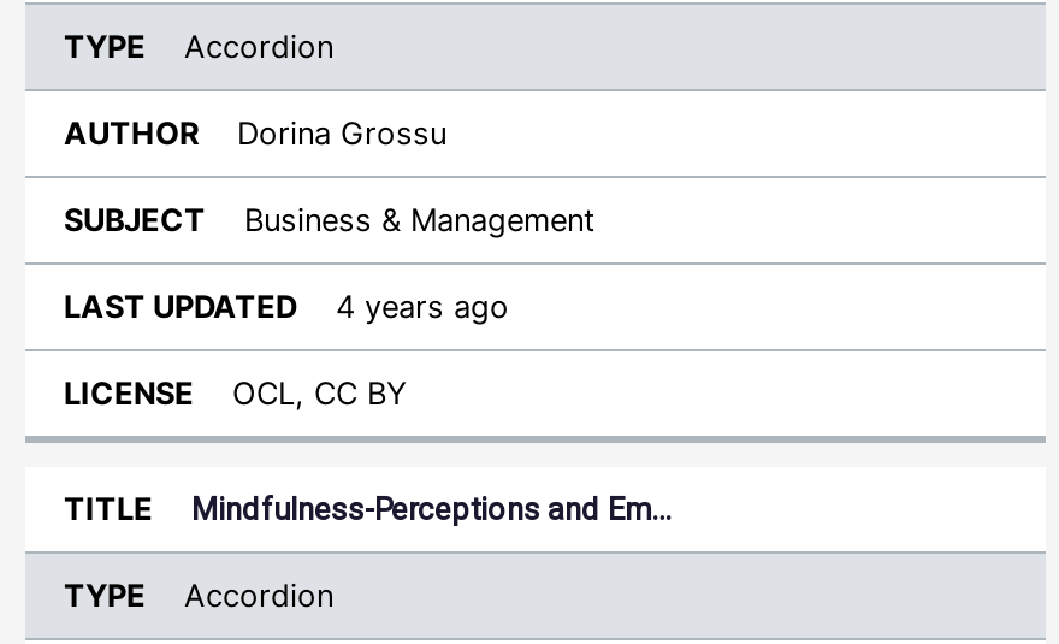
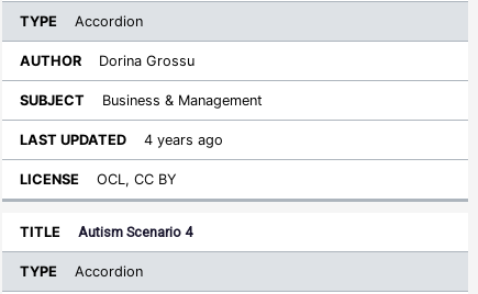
- Mindfulness-Perceptions and Em…
+ Autism Scenario 4
